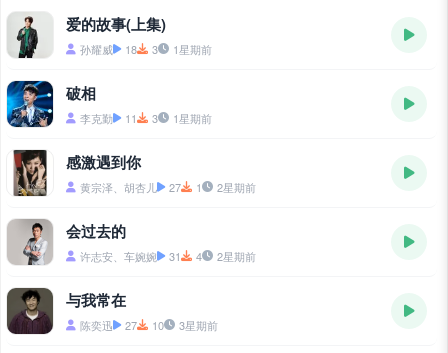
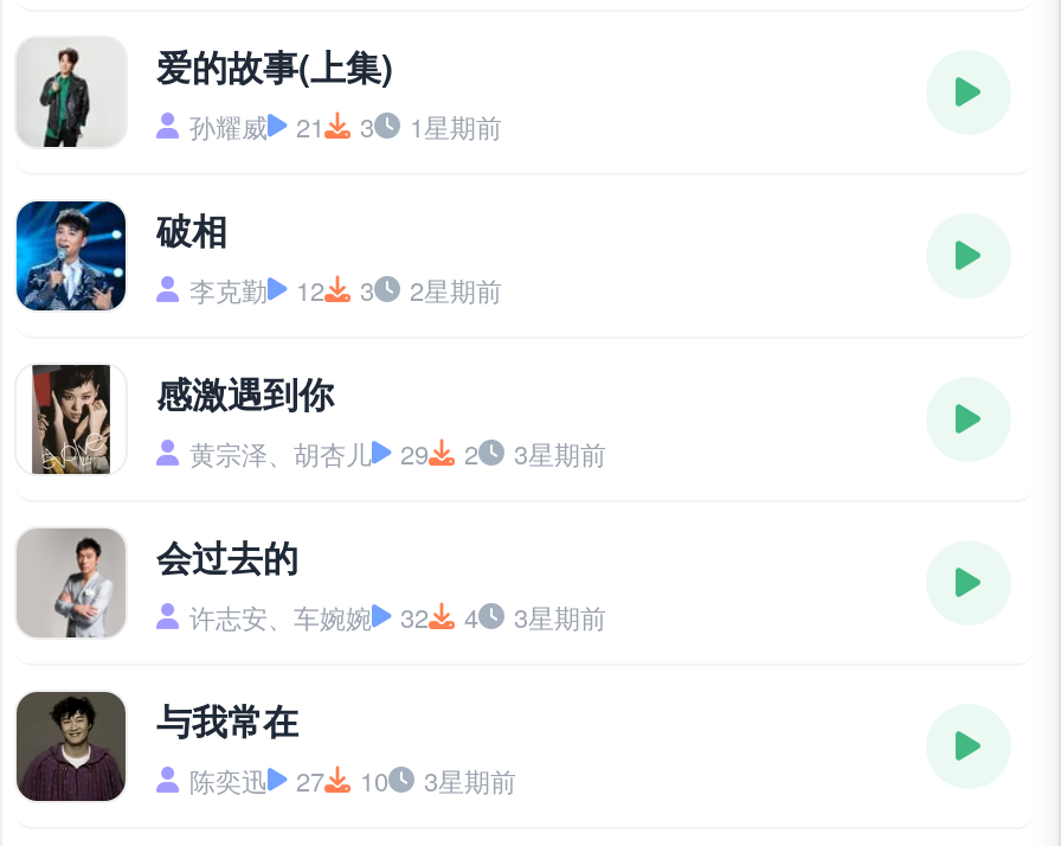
- 18
+ 21

- 11
+ 12

- 1星期前
+ 2星期前

- 27
+ 29

- 1
+ 2

- 2星期前
+ 3星期前

- 31
+ 32

- 2星期前
+ 3星期前
